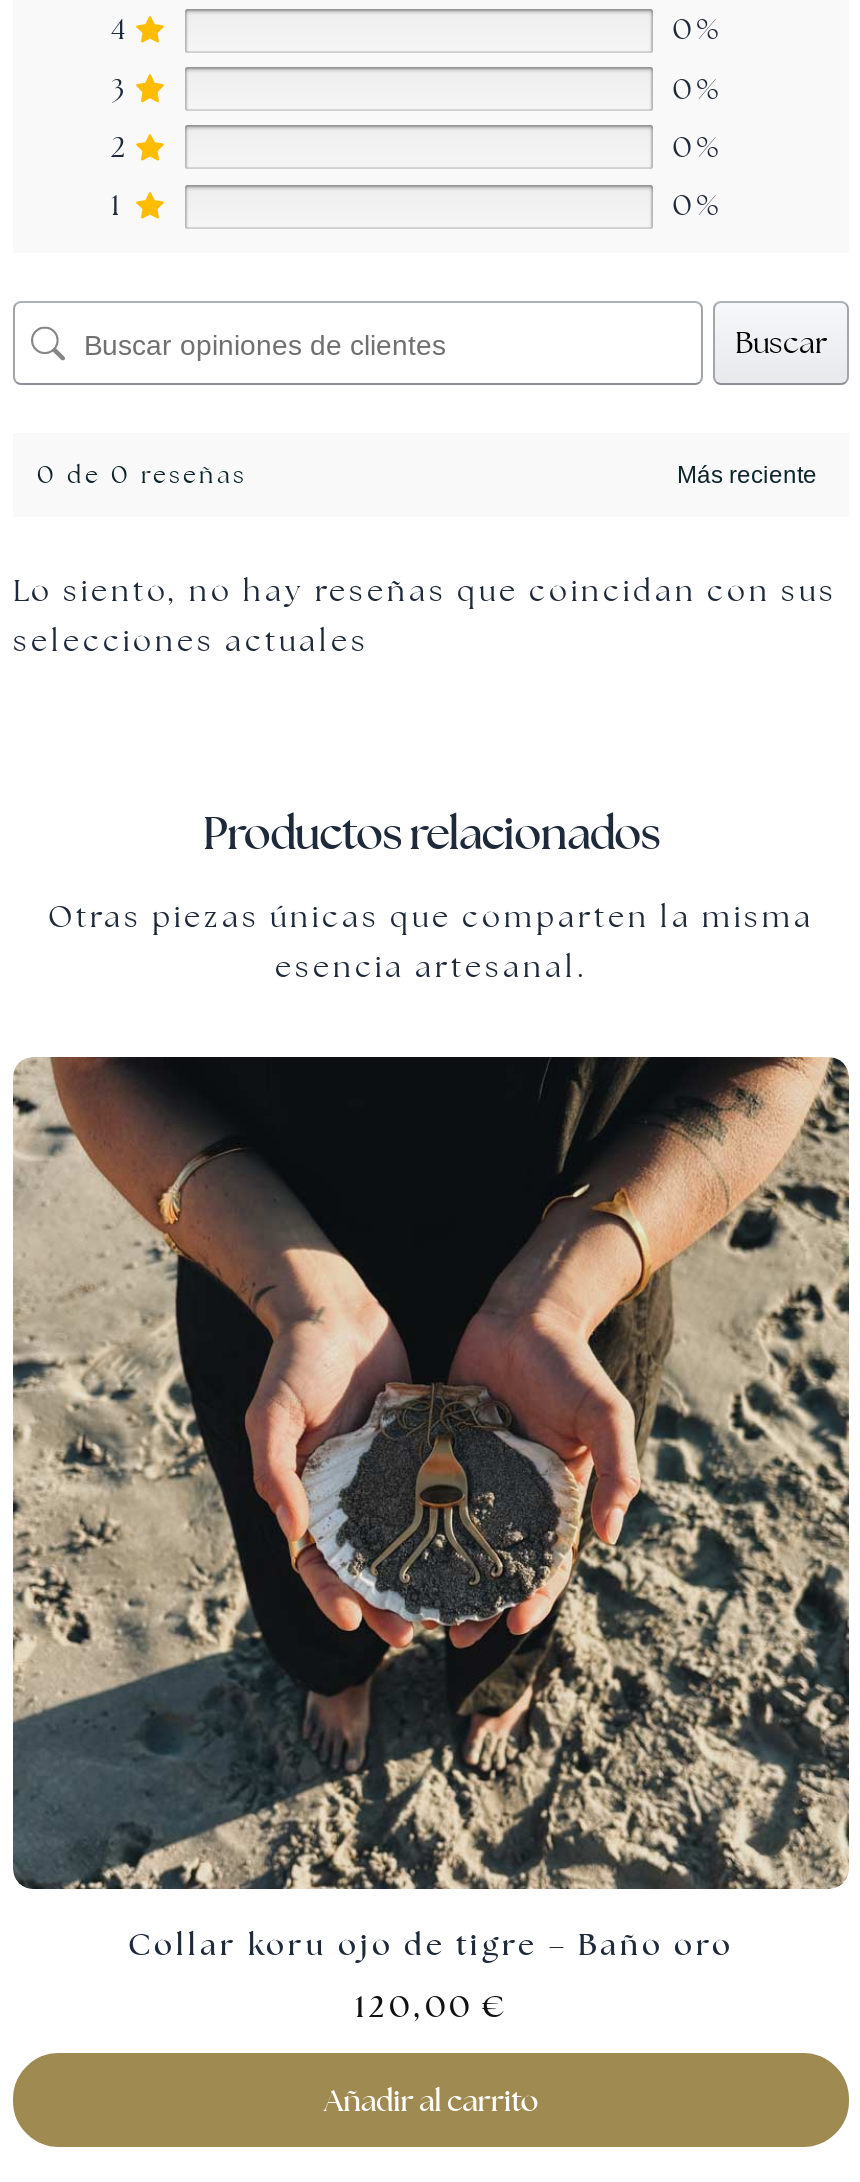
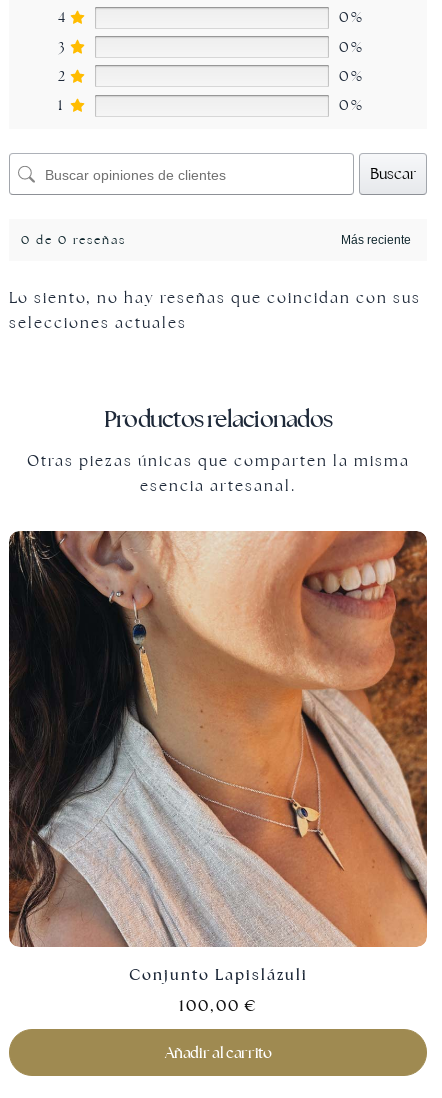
- [image]
- Collar koru ojo de tigre – Baño oro
+ [image]
+ Conjunto Lapislázuli

- 120,00 €
+ 100,00 €
